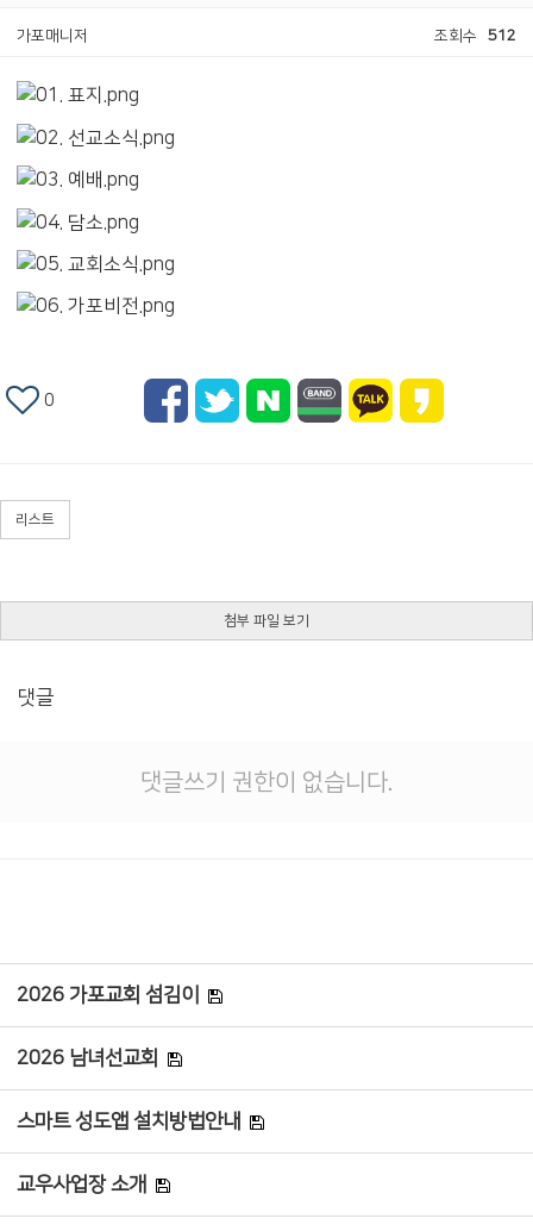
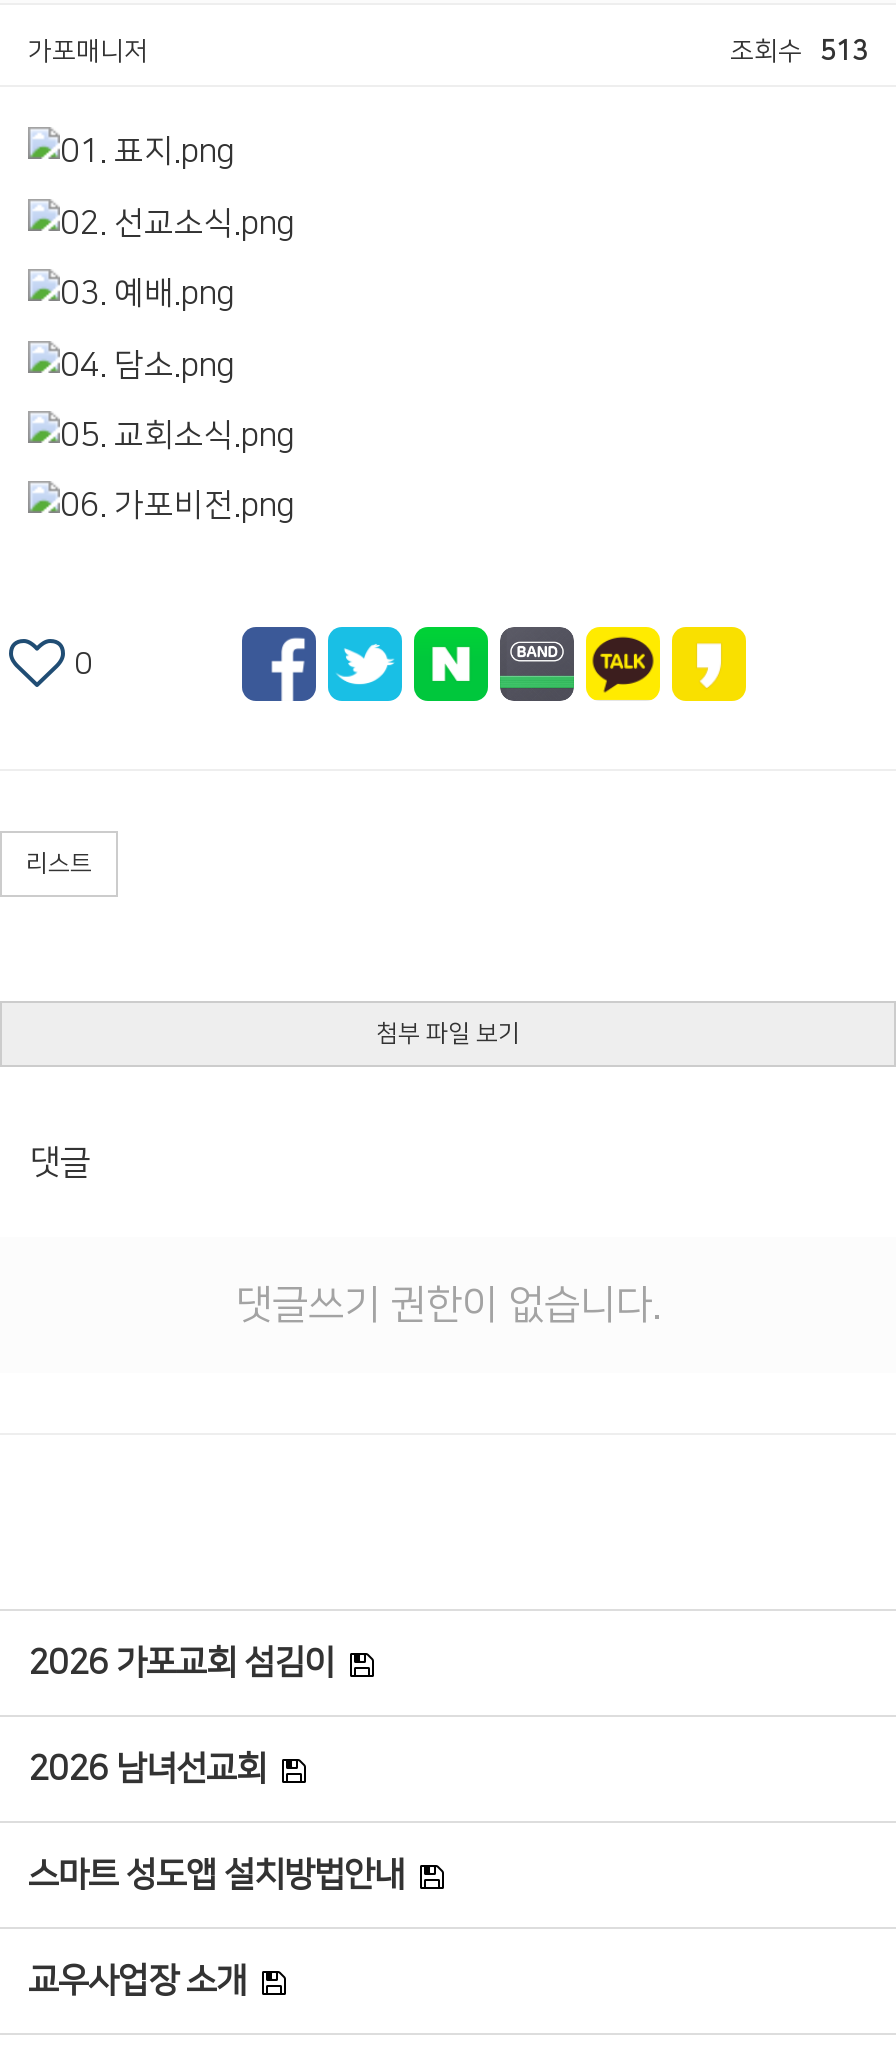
- 조회수 512
+ 조회수 513
